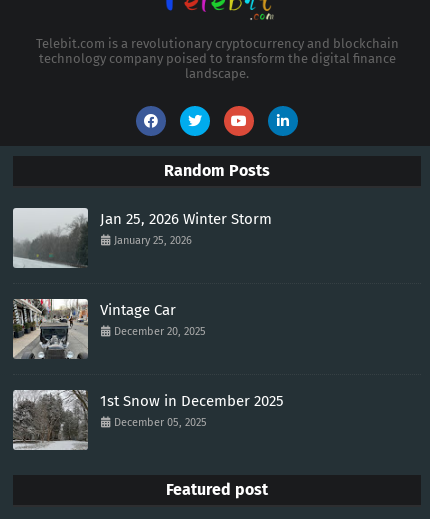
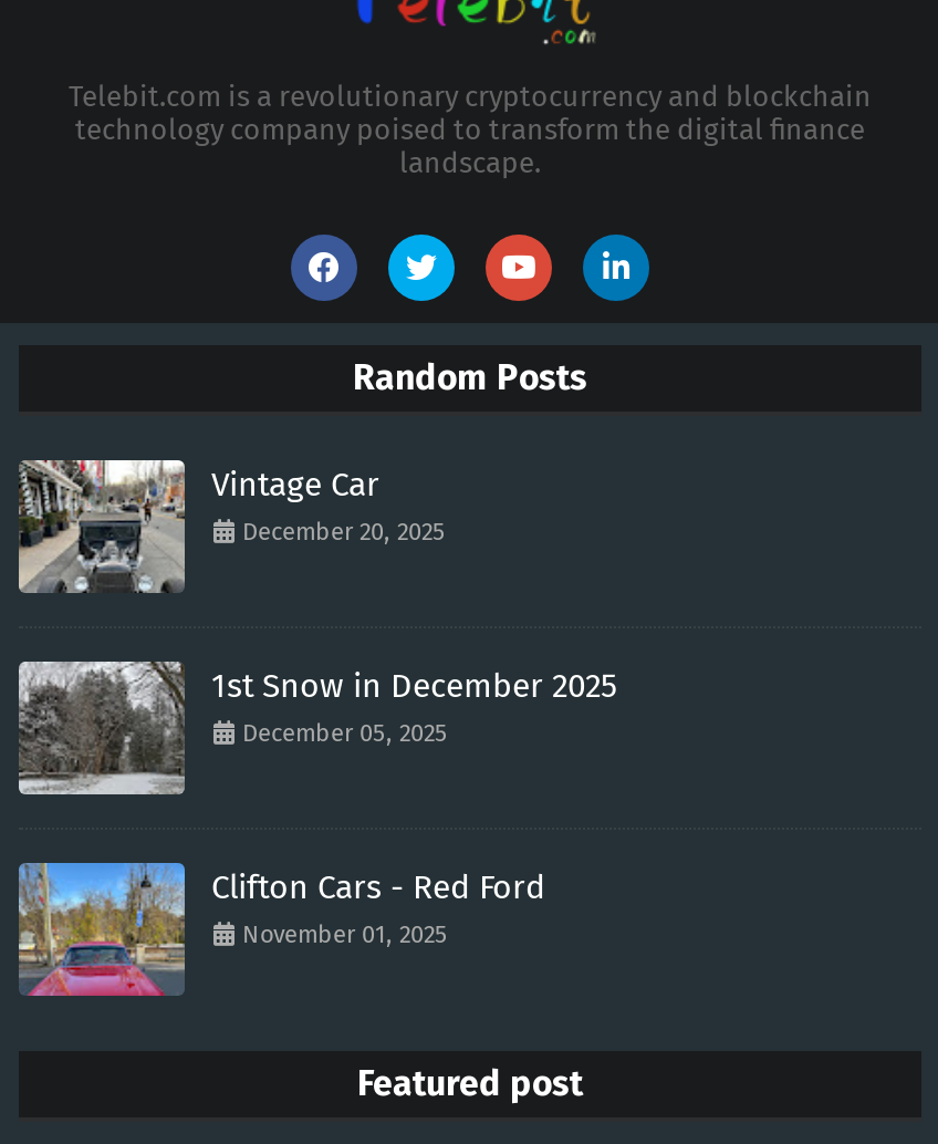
- [image]
- Jan 25, 2026 Winter Storm
- January 25, 2026

moved up: [image] | Vintage Car | December 20, 2025 | 1st Snow in December 2025 | December 05, 2025

+ [image]
+ Clifton Cars - Red Ford
+ November 01, 2025
